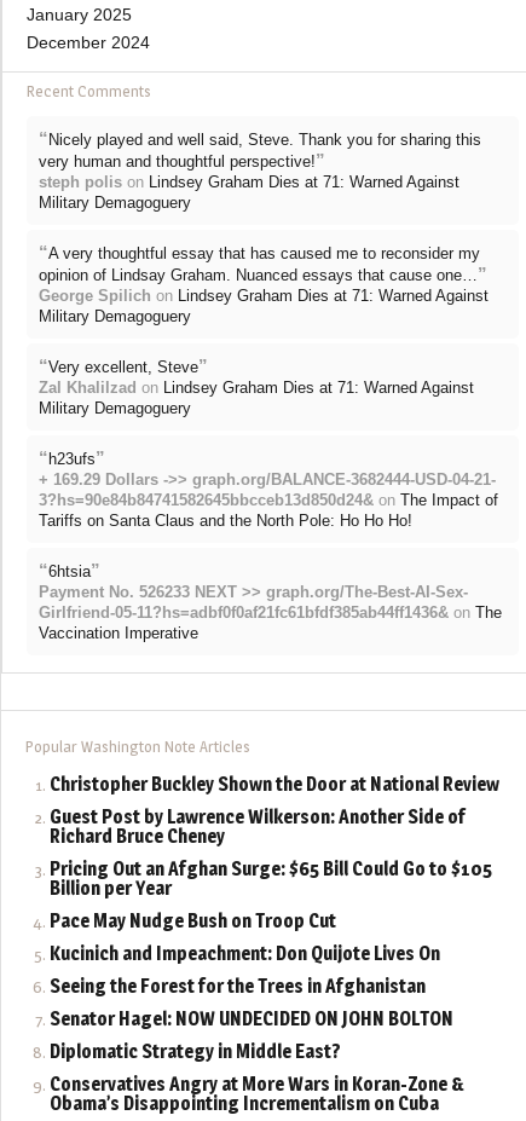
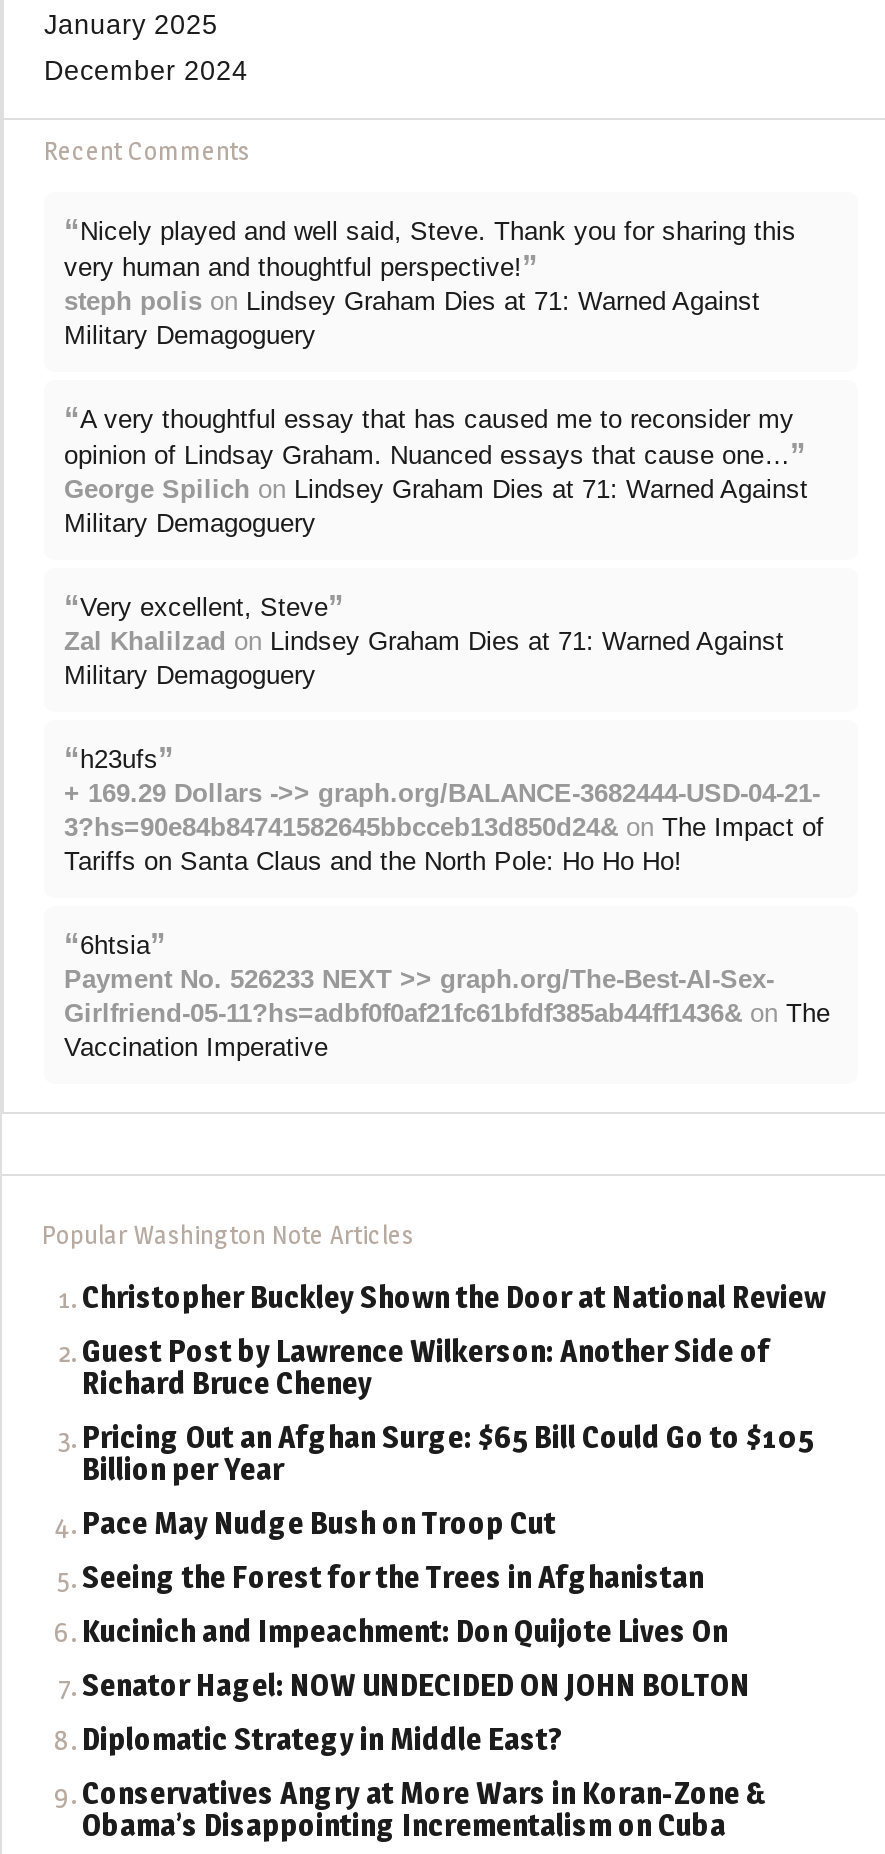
moved down: Kucinich and Impeachment: Don Quijote Lives On

moved up: Seeing the Forest for the Trees in Afghanistan
